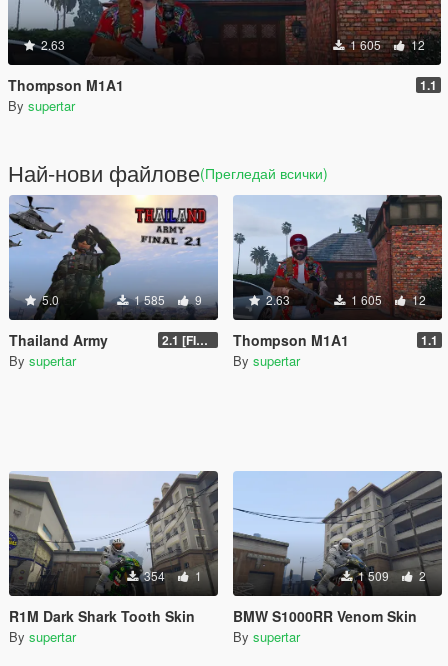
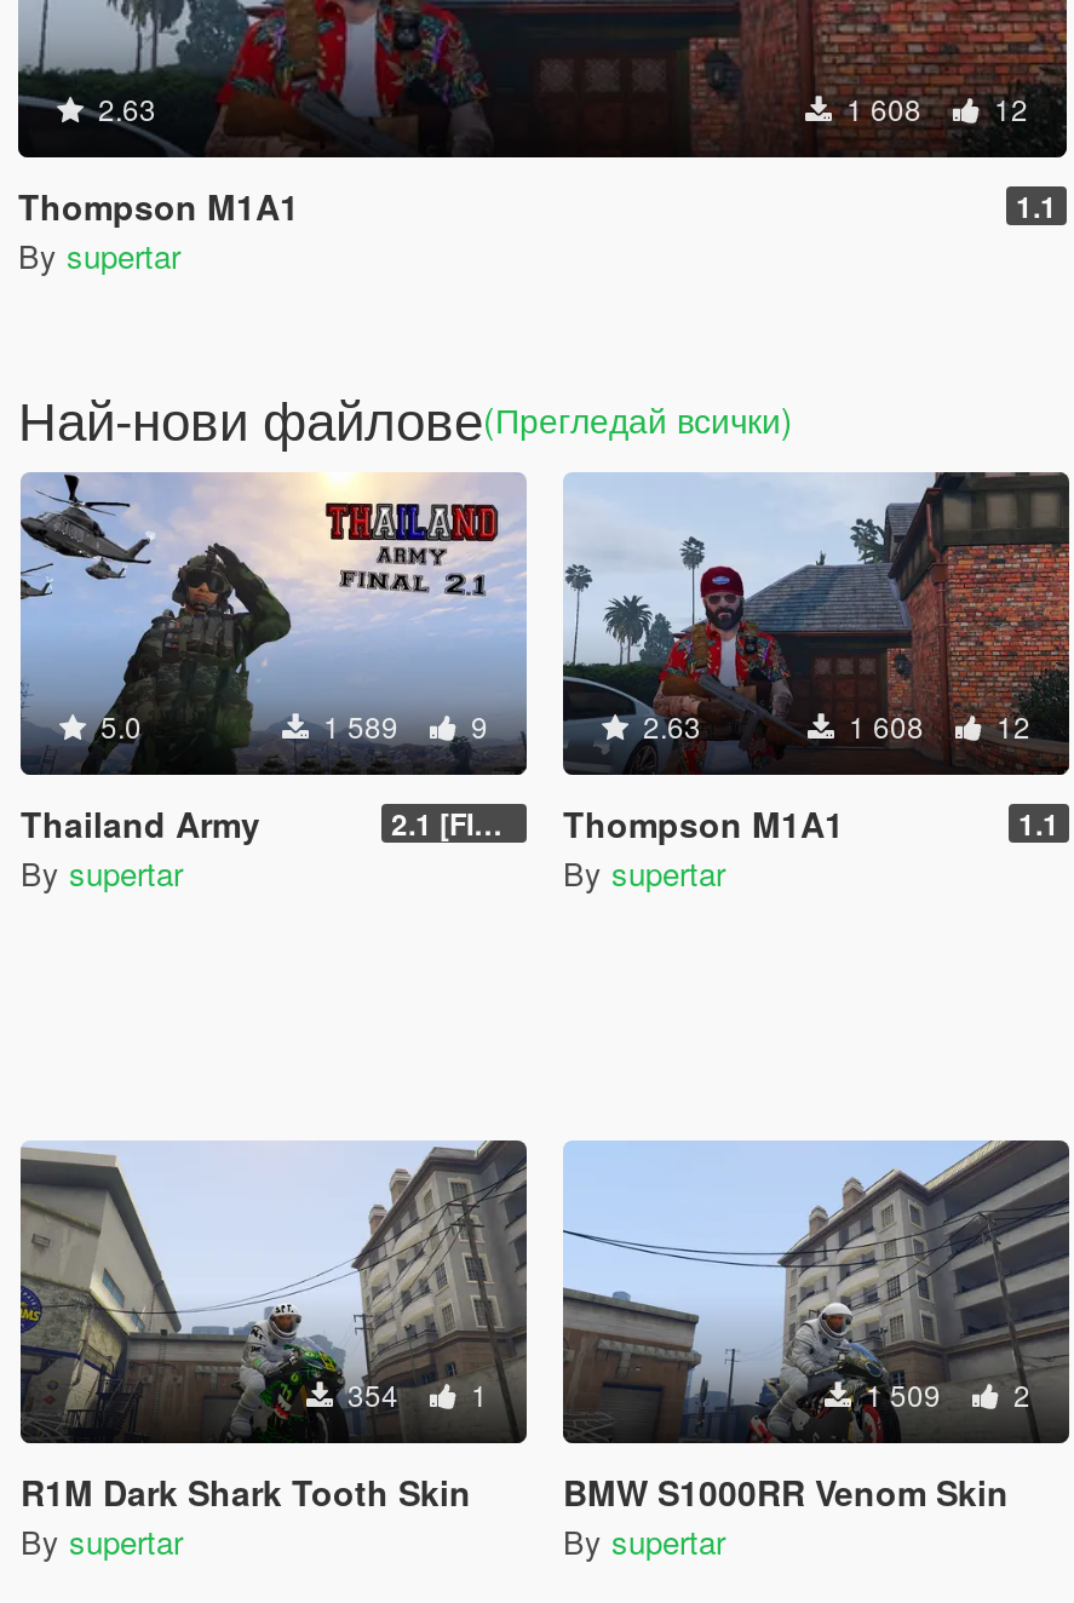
- 1 605 12
+ 1 608 12

- 1 585 9
+ 1 589 9

- 1 605 12
+ 1 608 12
